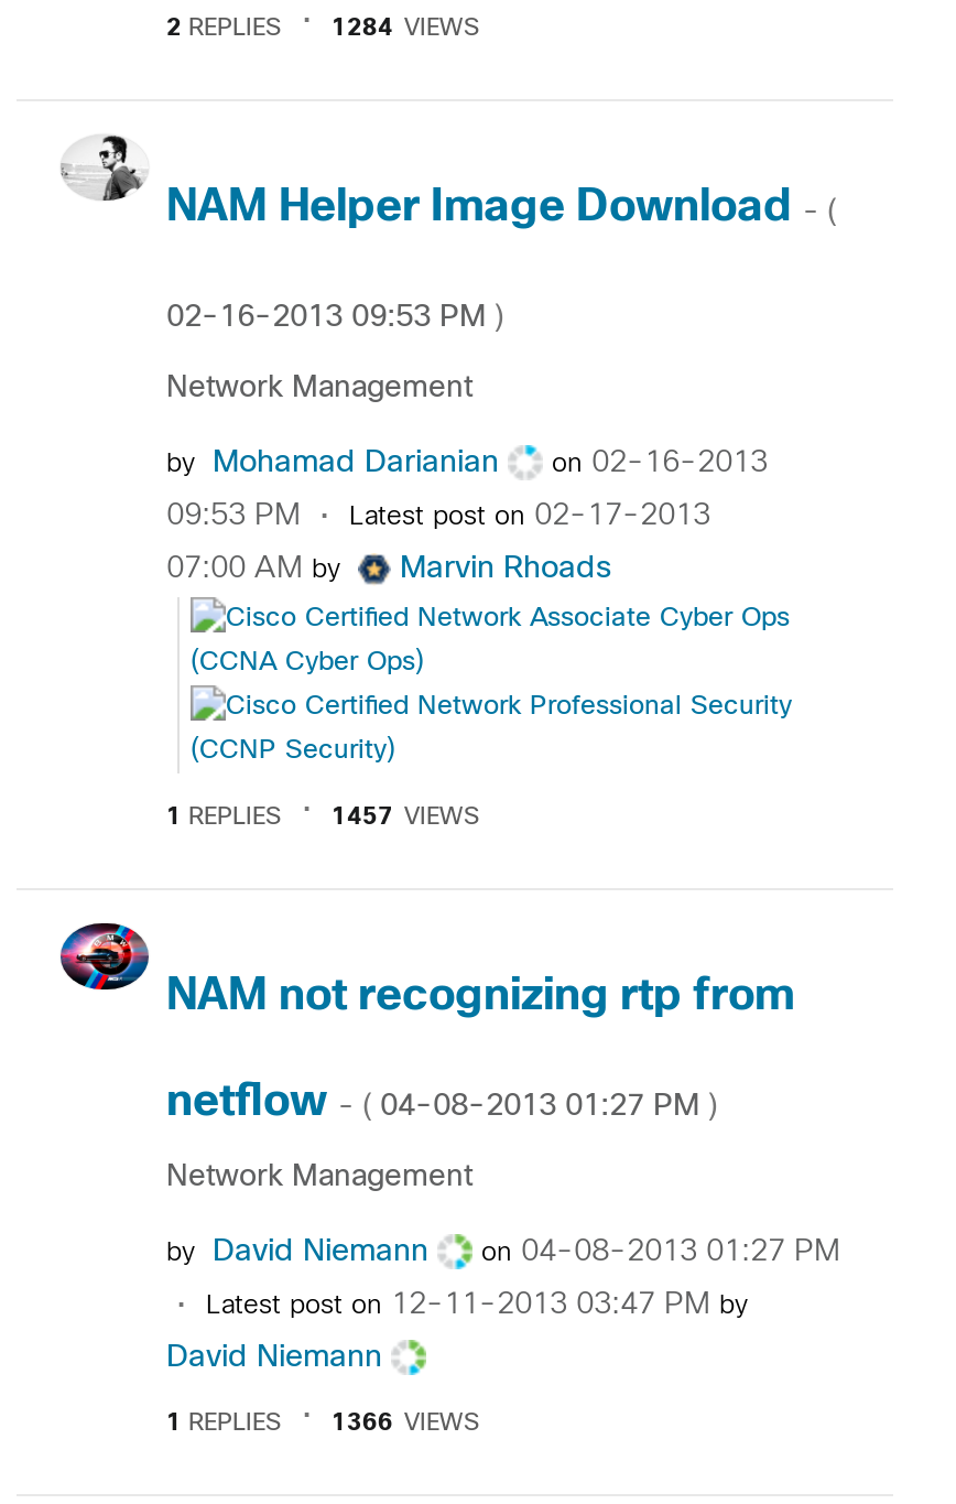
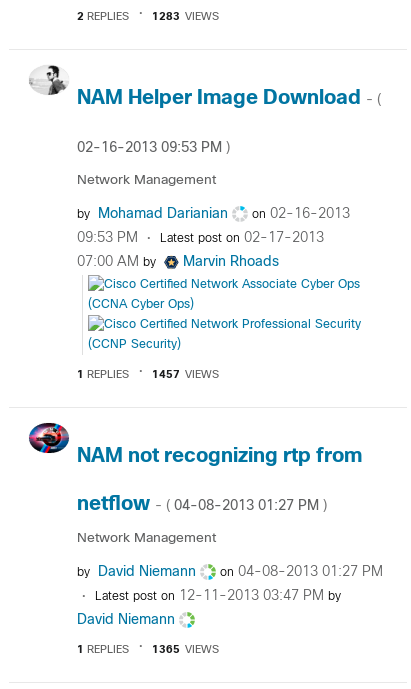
- 1284 VIEWS
+ 1283 VIEWS

- 1366 VIEWS
+ 1365 VIEWS
